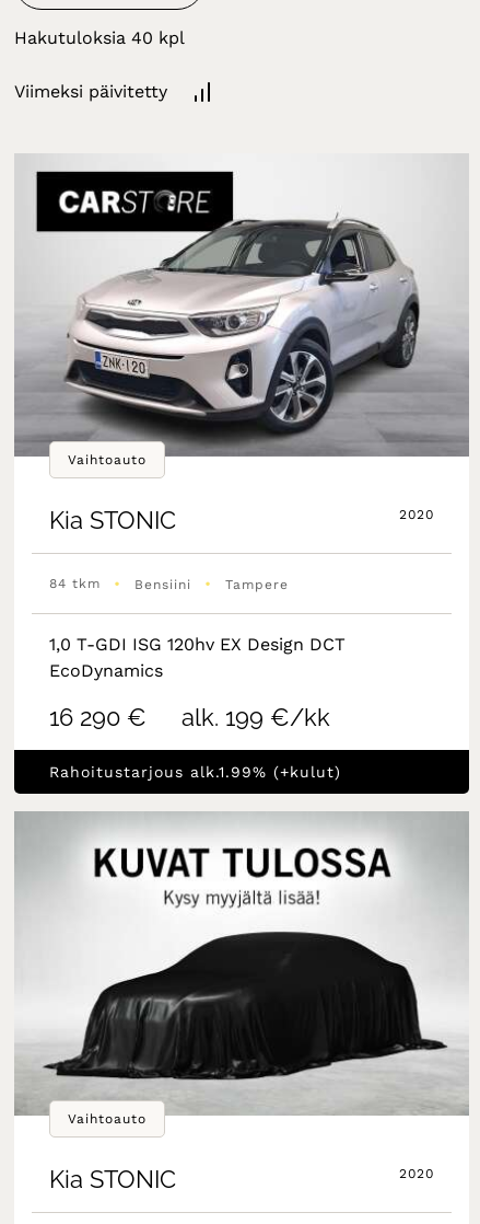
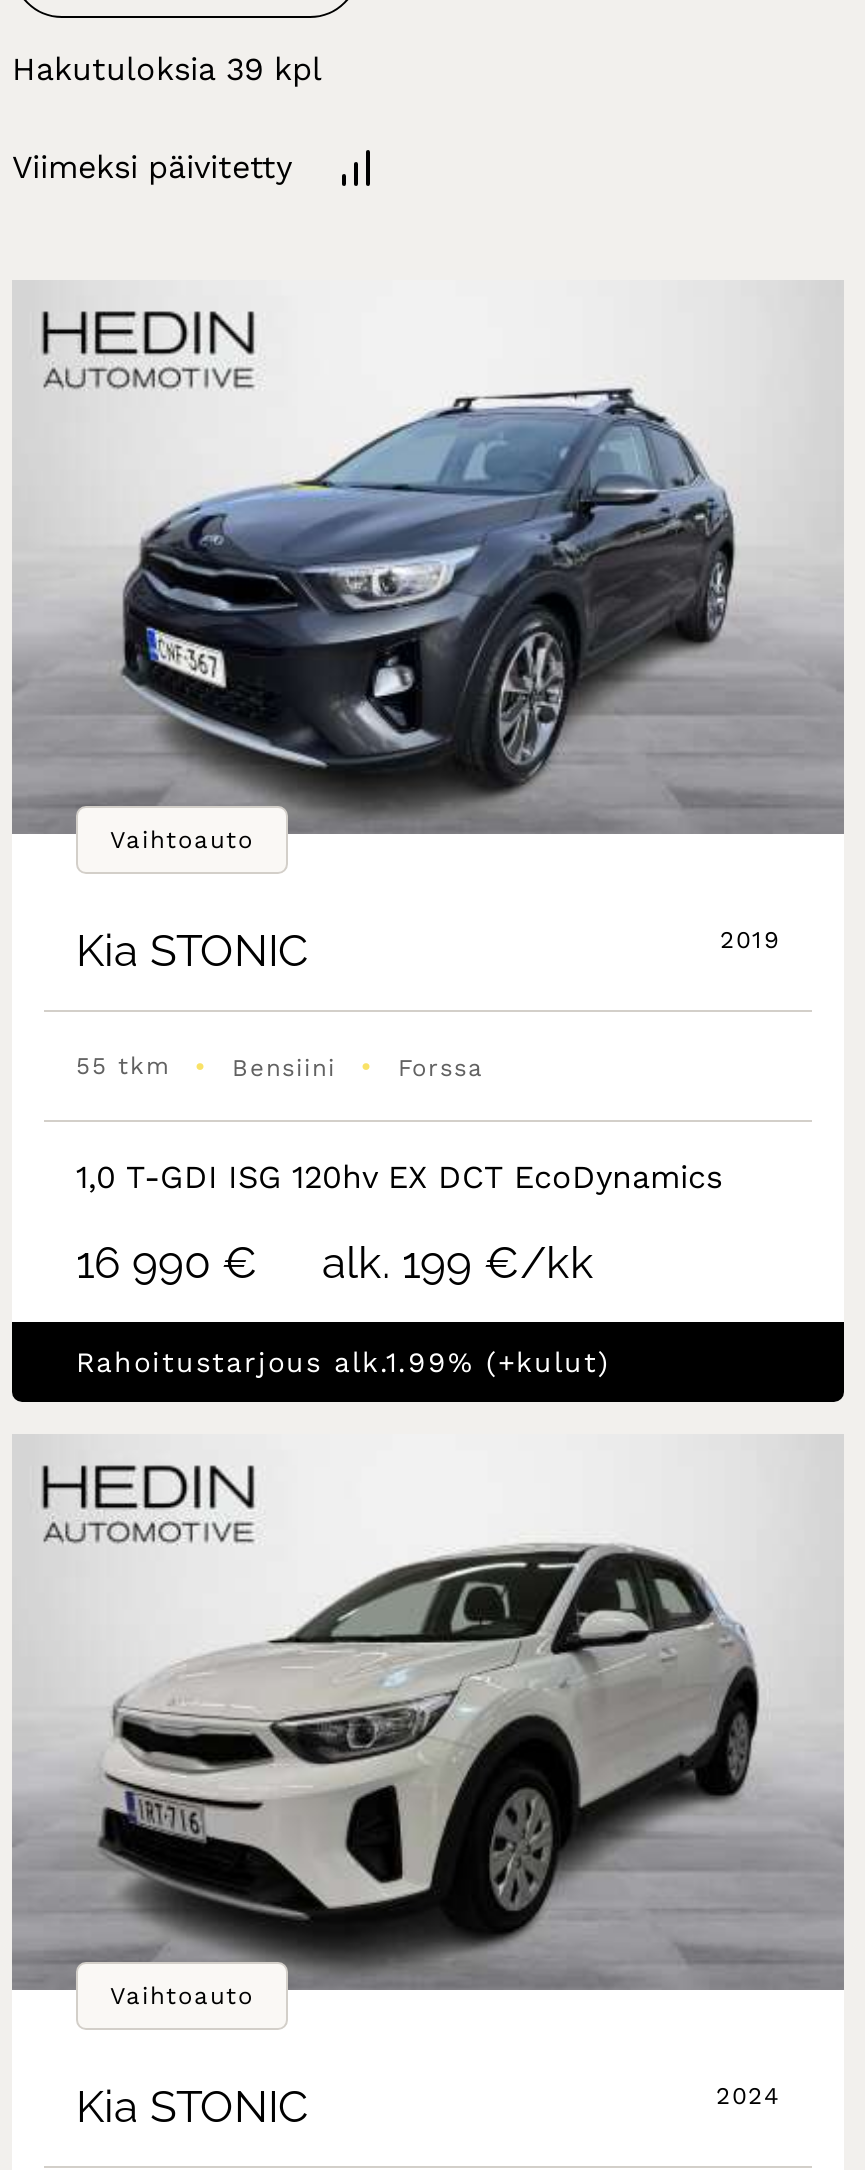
- [image]
+ [image]

- 2020
+ 2019

- 84 tkm
+ 55 tkm

- Tampere
+ Forssa

- 1,0 T-GDI ISG 120hv EX Design DCT
- EcoDynamics
+ 1,0 T-GDI ISG 120hv EX DCT EcoDynamics

- 16 290 € alk. 199 €/kk
+ 16 990 € alk. 199 €/kk

- [image]
+ [image]

- 2020
+ 2024
